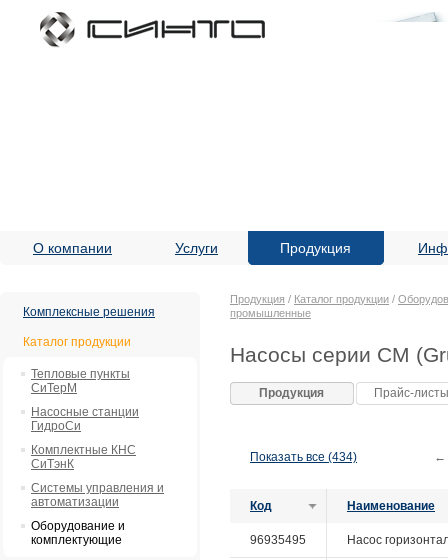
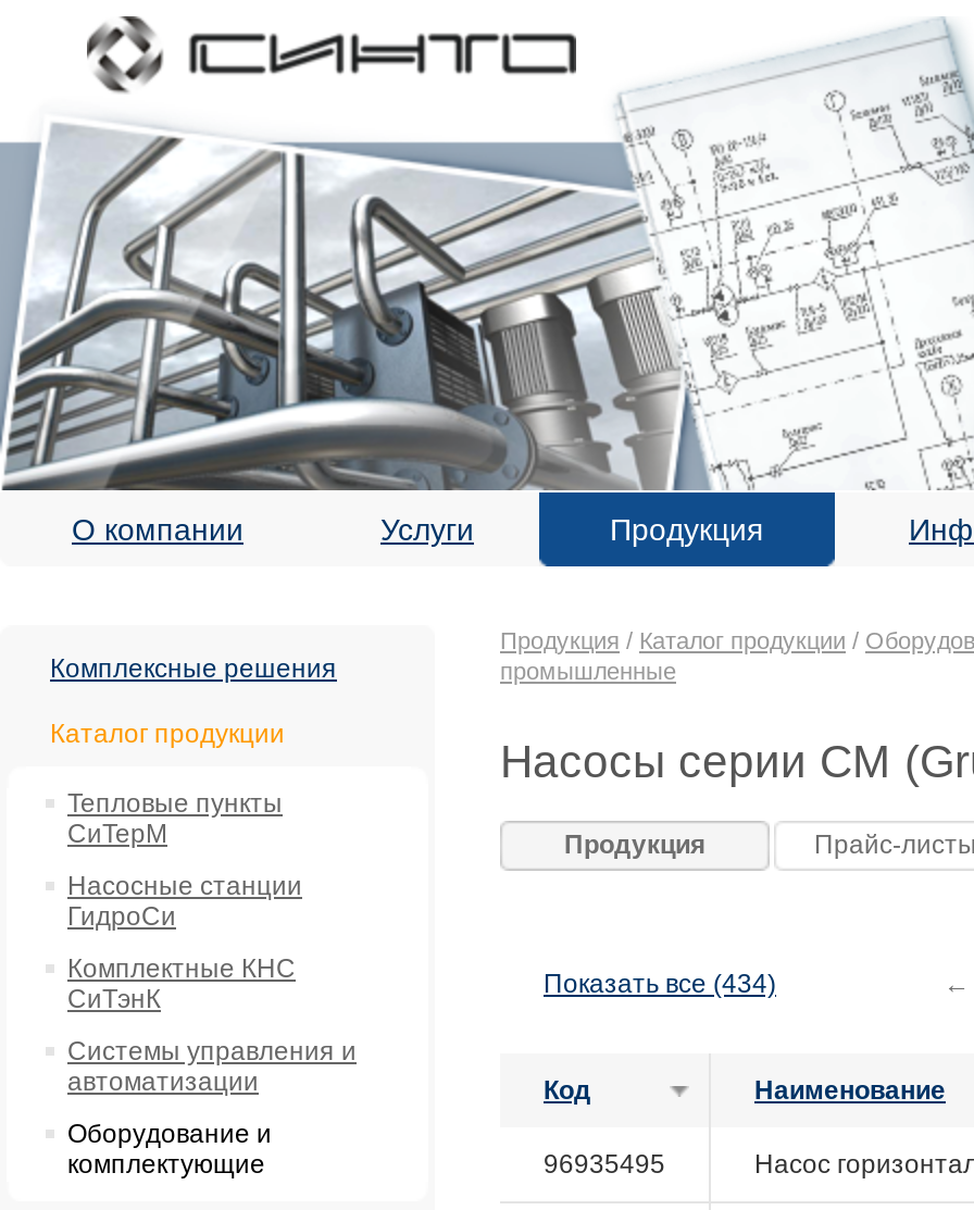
+ [image]
